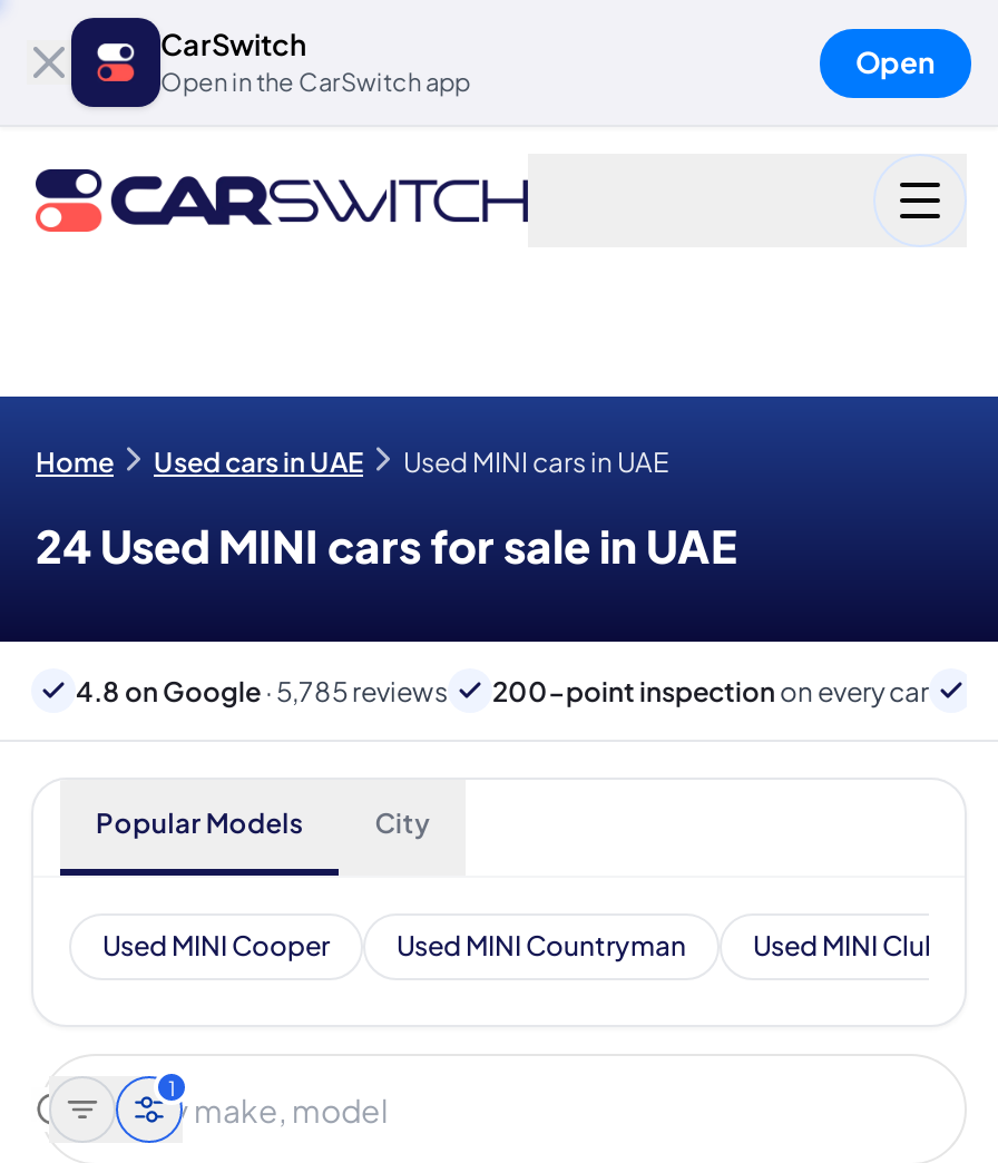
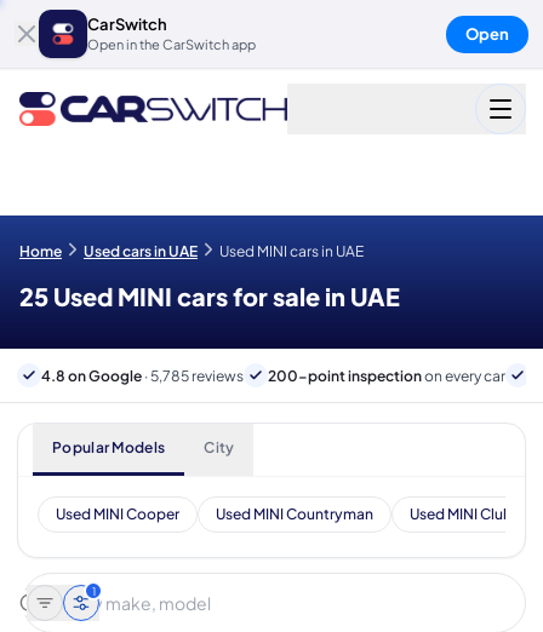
- 24 Used MINI cars for sale in UAE
+ 25 Used MINI cars for sale in UAE
